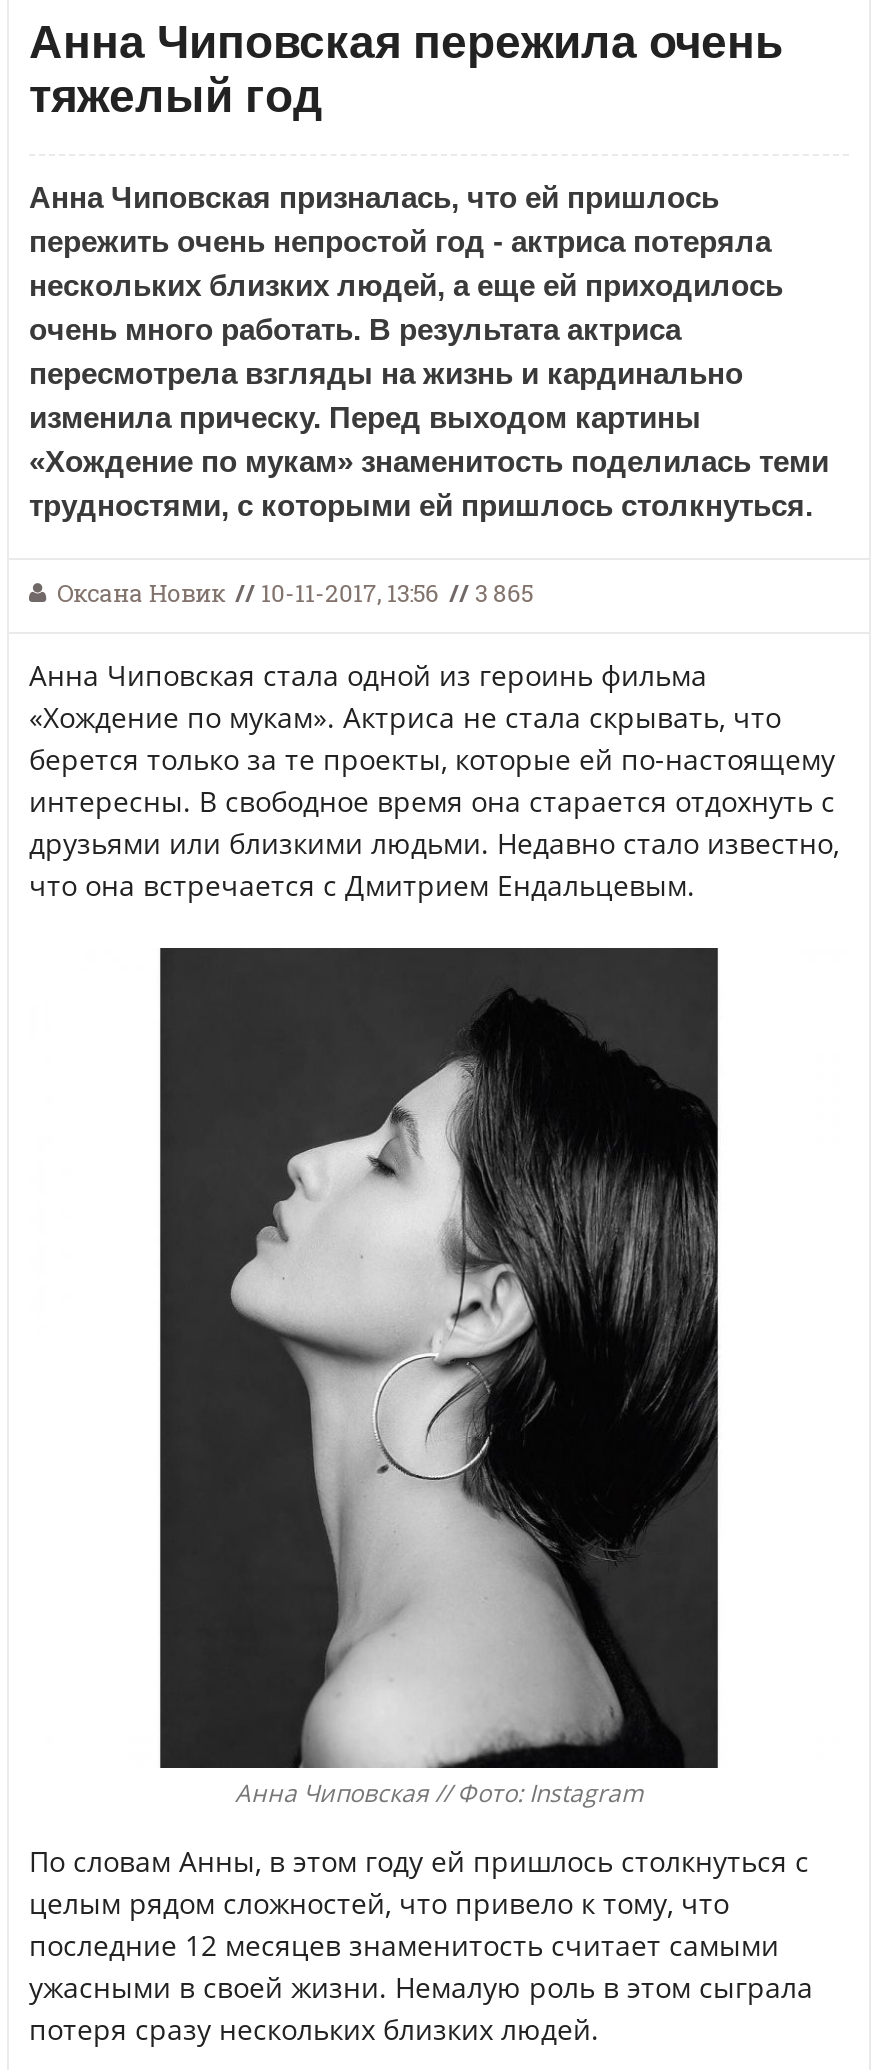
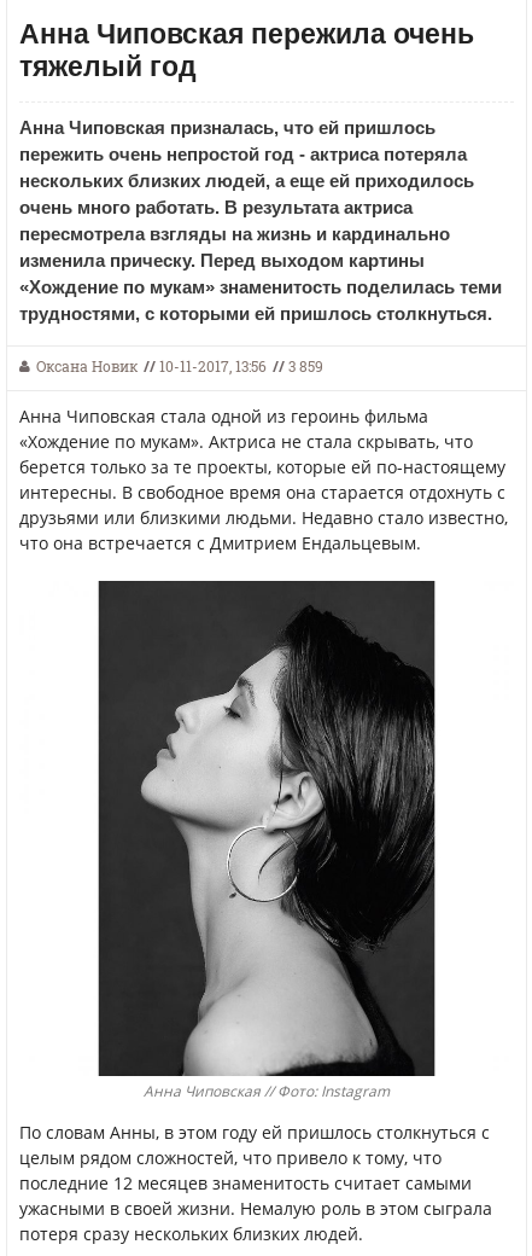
- Оксана Новик // 10-11-2017, 13:56 // 3 865
+ Оксана Новик // 10-11-2017, 13:56 // 3 859
